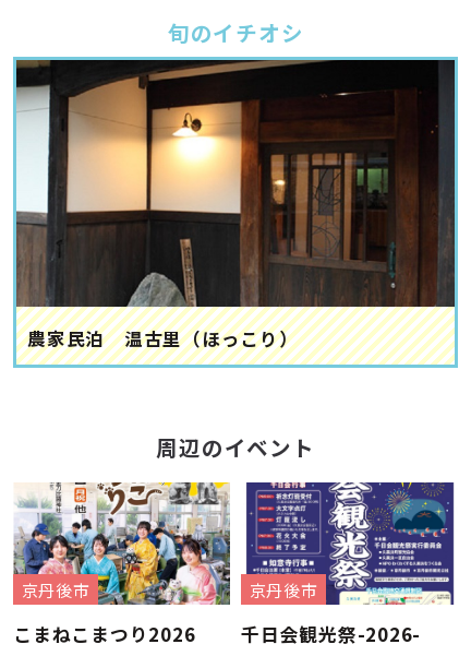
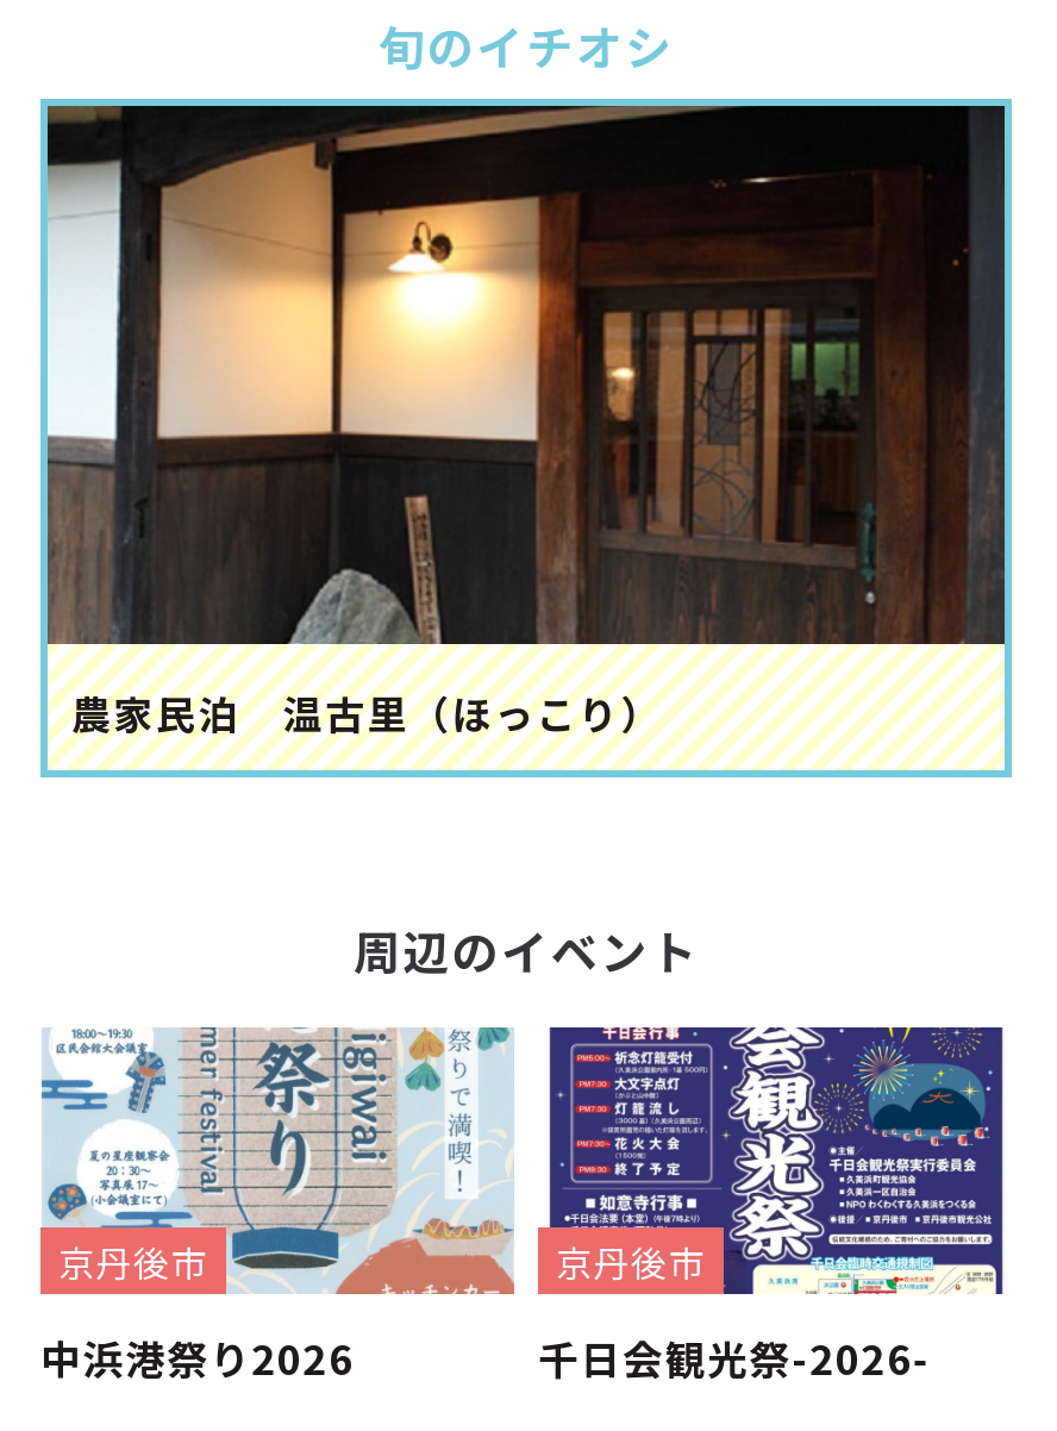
- [image]
- こまねこまつり2026
+ [image]
+ 中浜港祭り2026
